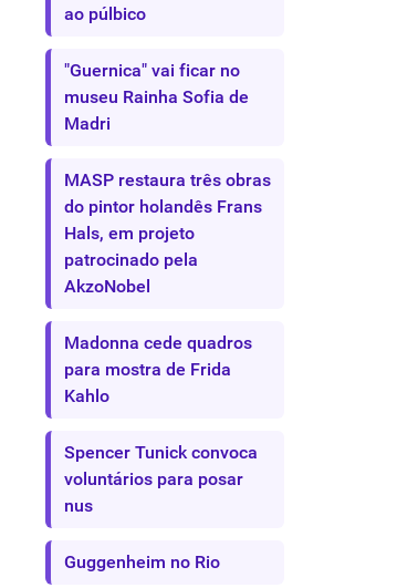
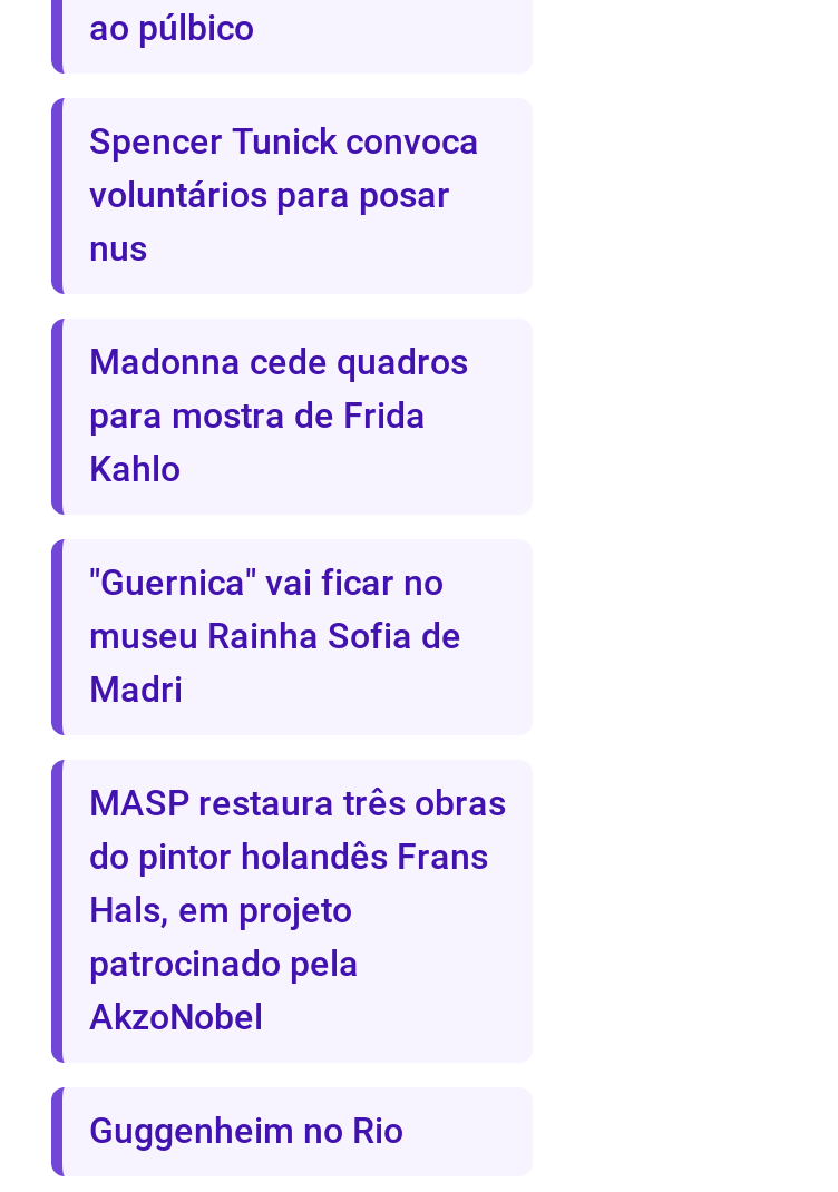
moved down: "Guernica" vai ficar no | museu Rainha Sofia de | Madri | MASP restaura três obras | do pintor holandês Frans | Hals, em projeto | patrocinado pela | AkzoNobel

moved up: Madonna cede quadros | para mostra de Frida | Kahlo | Spencer Tunick convoca | voluntários para posar | nus
